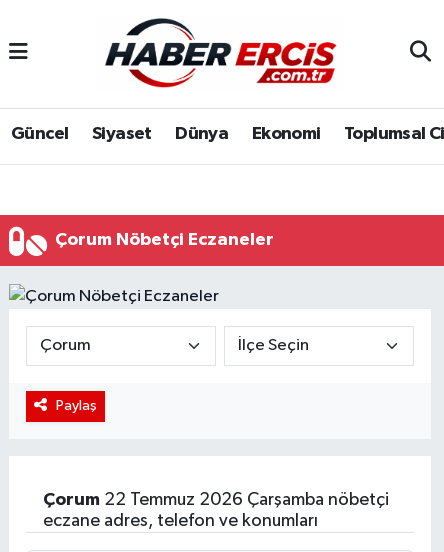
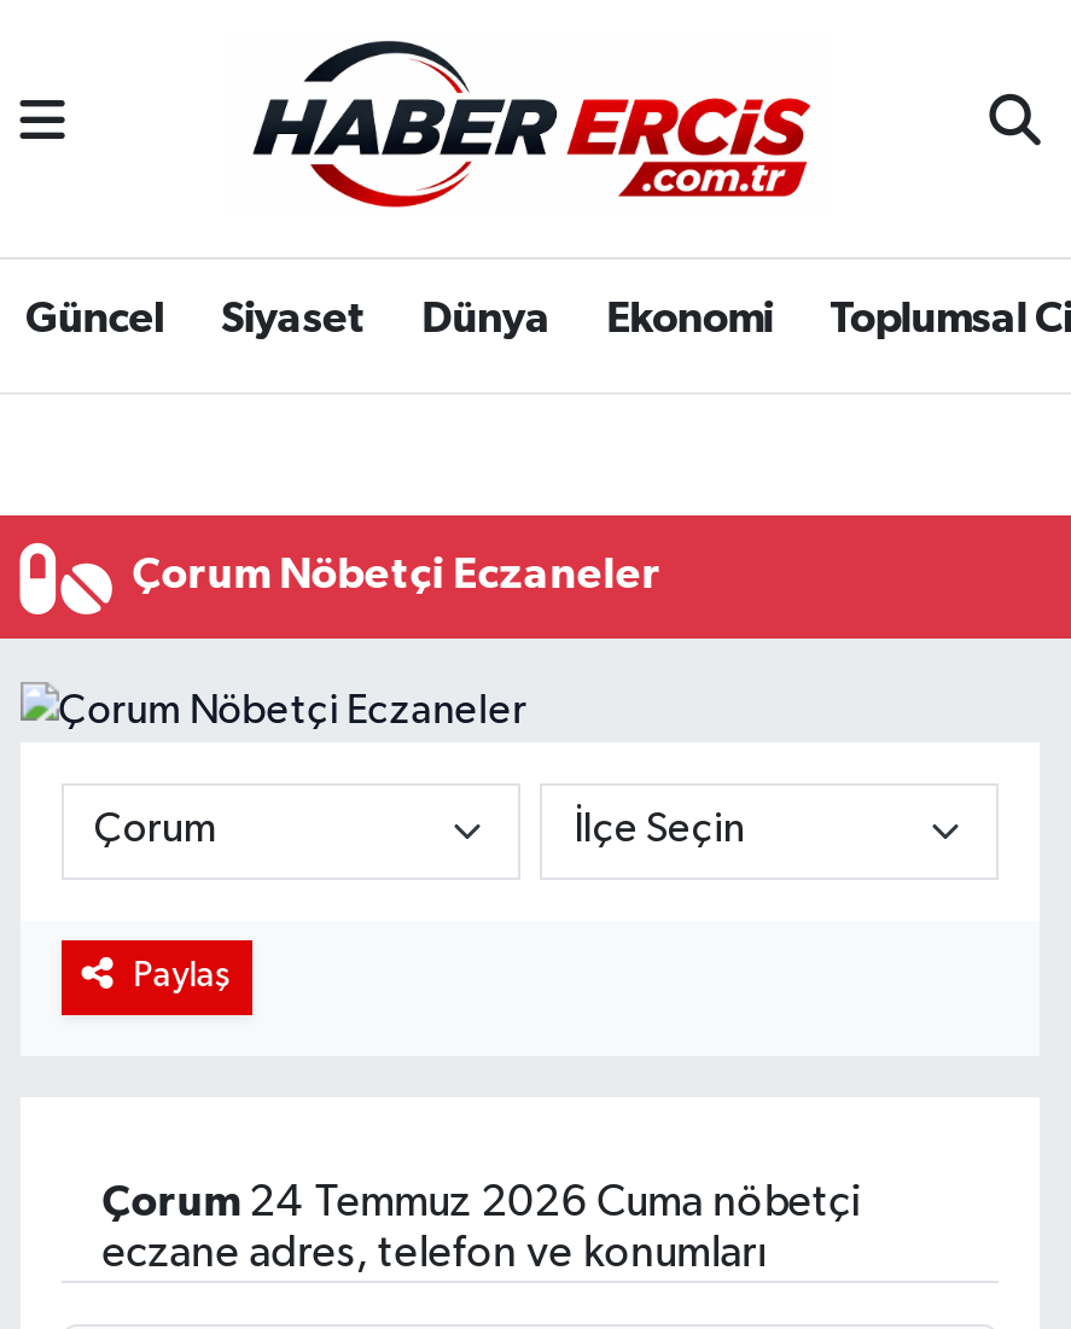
- Çorum 22 Temmuz 2026 Çarşamba nöbetçi
+ Çorum 24 Temmuz 2026 Cuma nöbetçi
